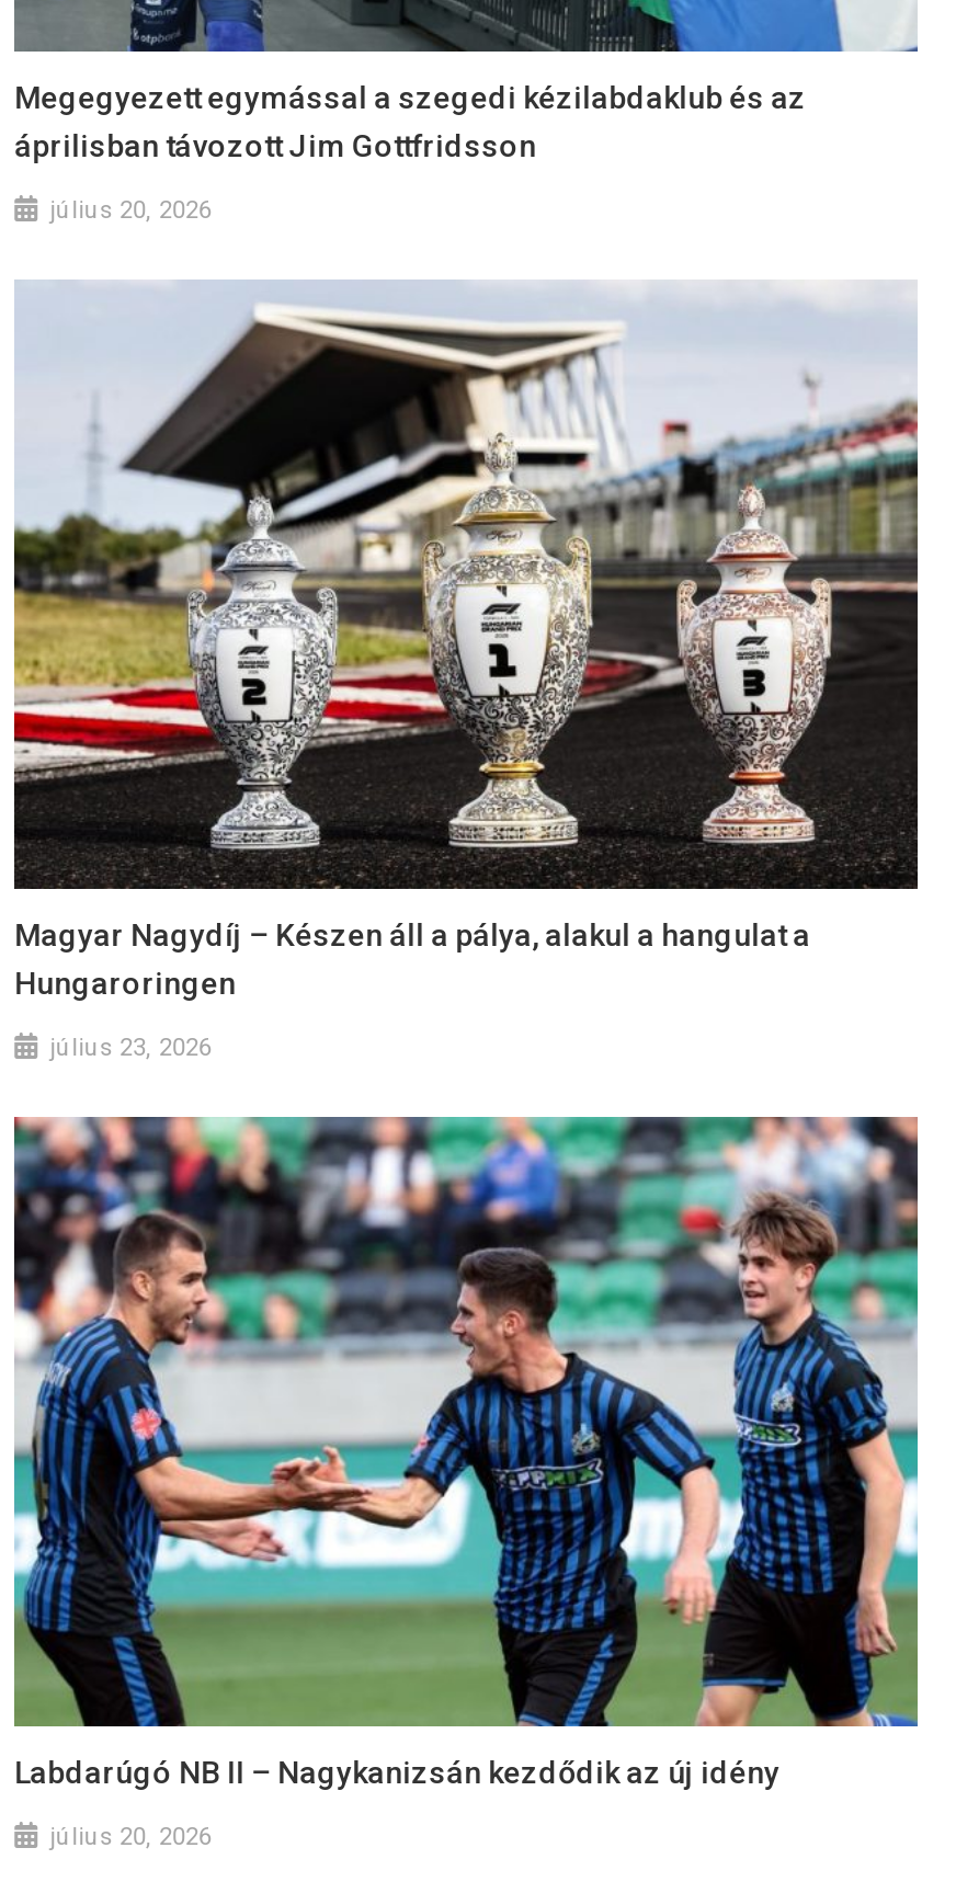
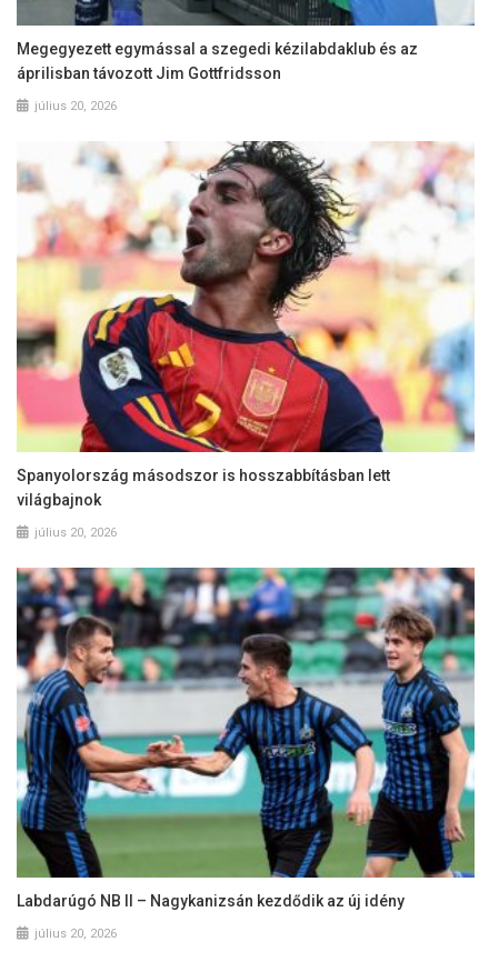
- [image]
- Magyar Nagydíj – Készen áll a pálya, alakul a hangulat a
- Hungaroringen
+ [image]
+ Spanyolország másodszor is hosszabbításban lett
+ világbajnok

- július 23, 2026
+ július 20, 2026
